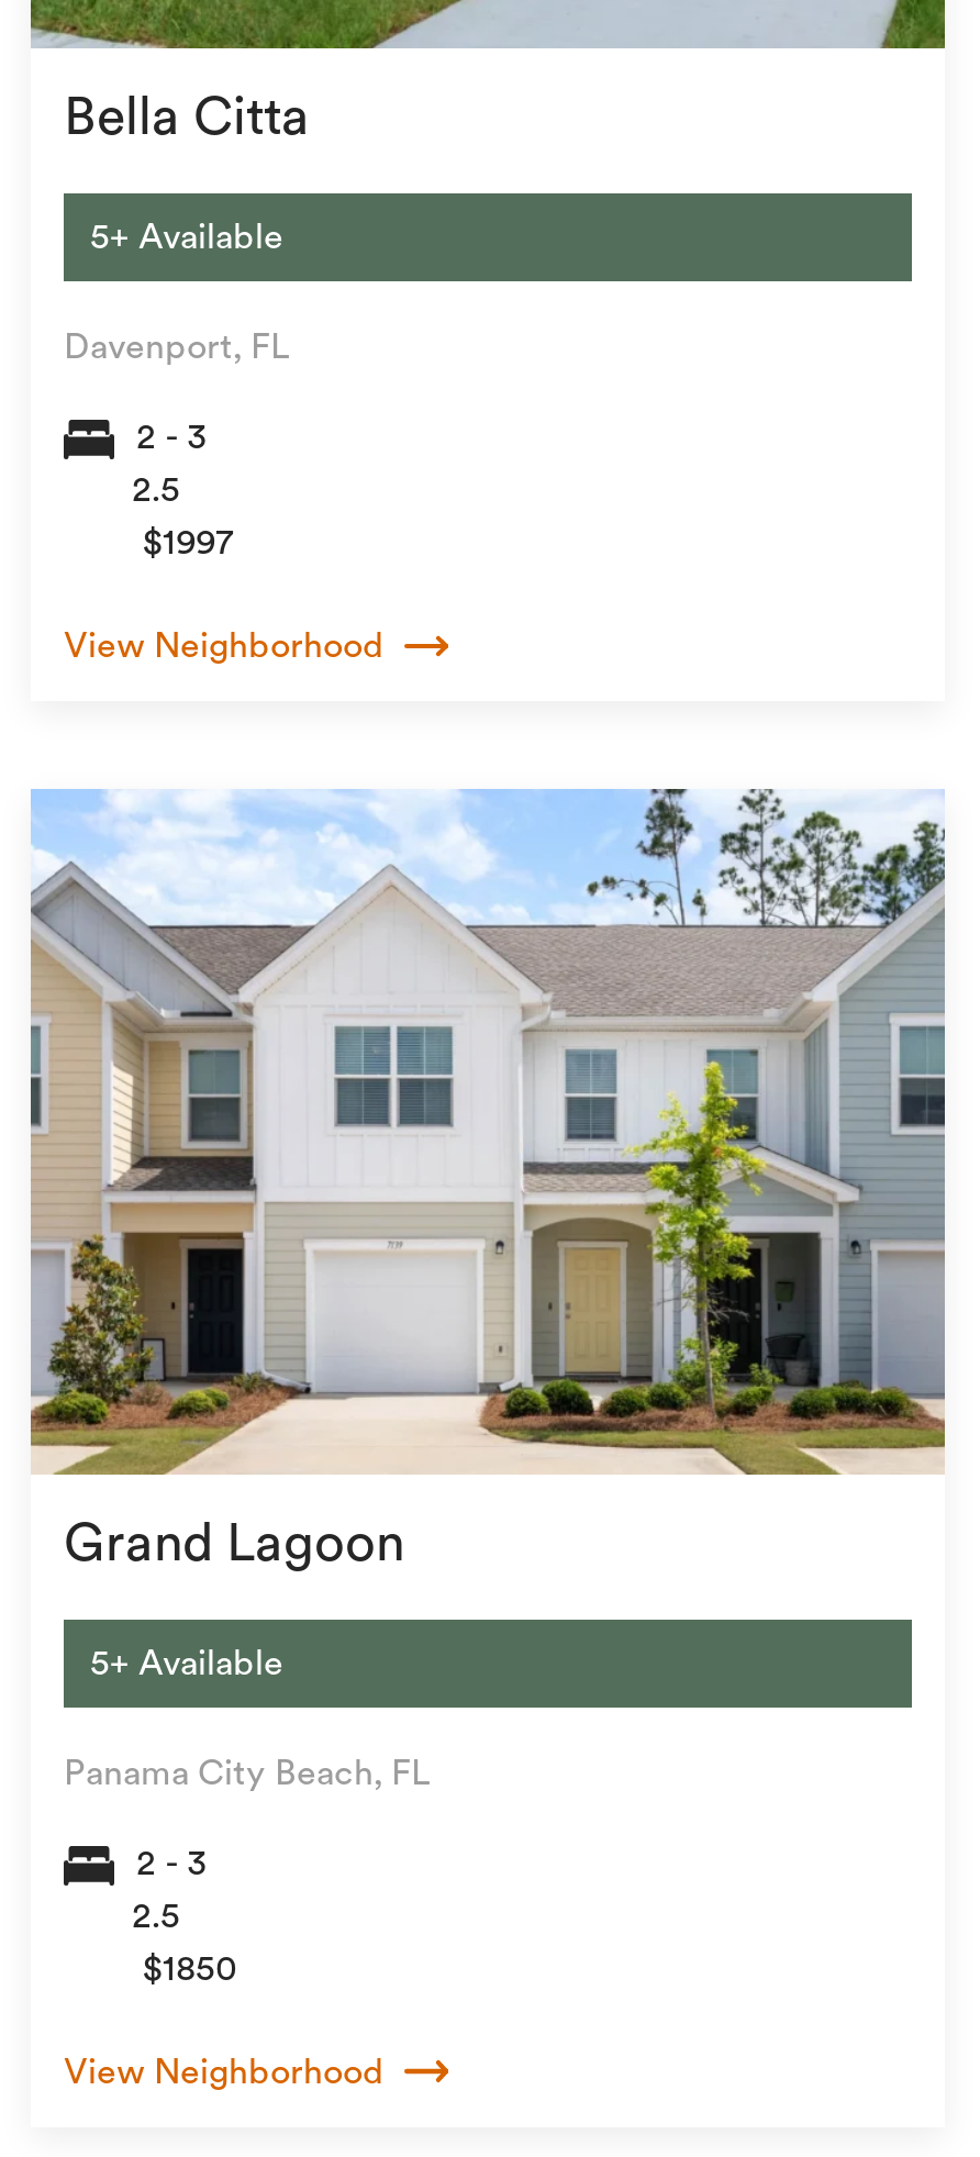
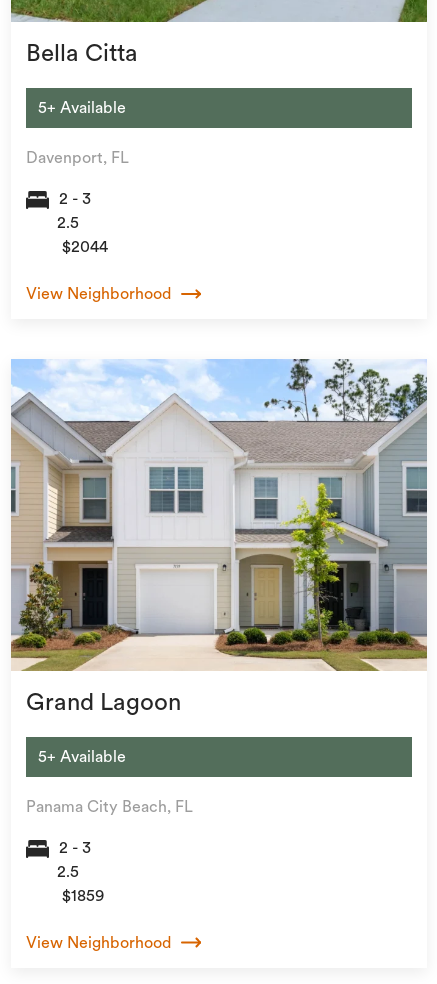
- $1997
+ $2044

- $1850
+ $1859
